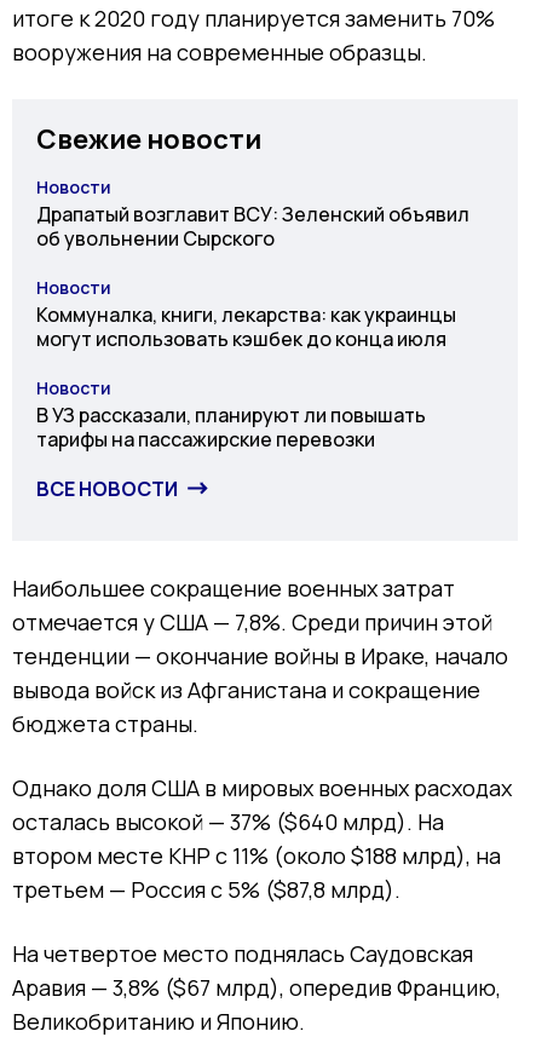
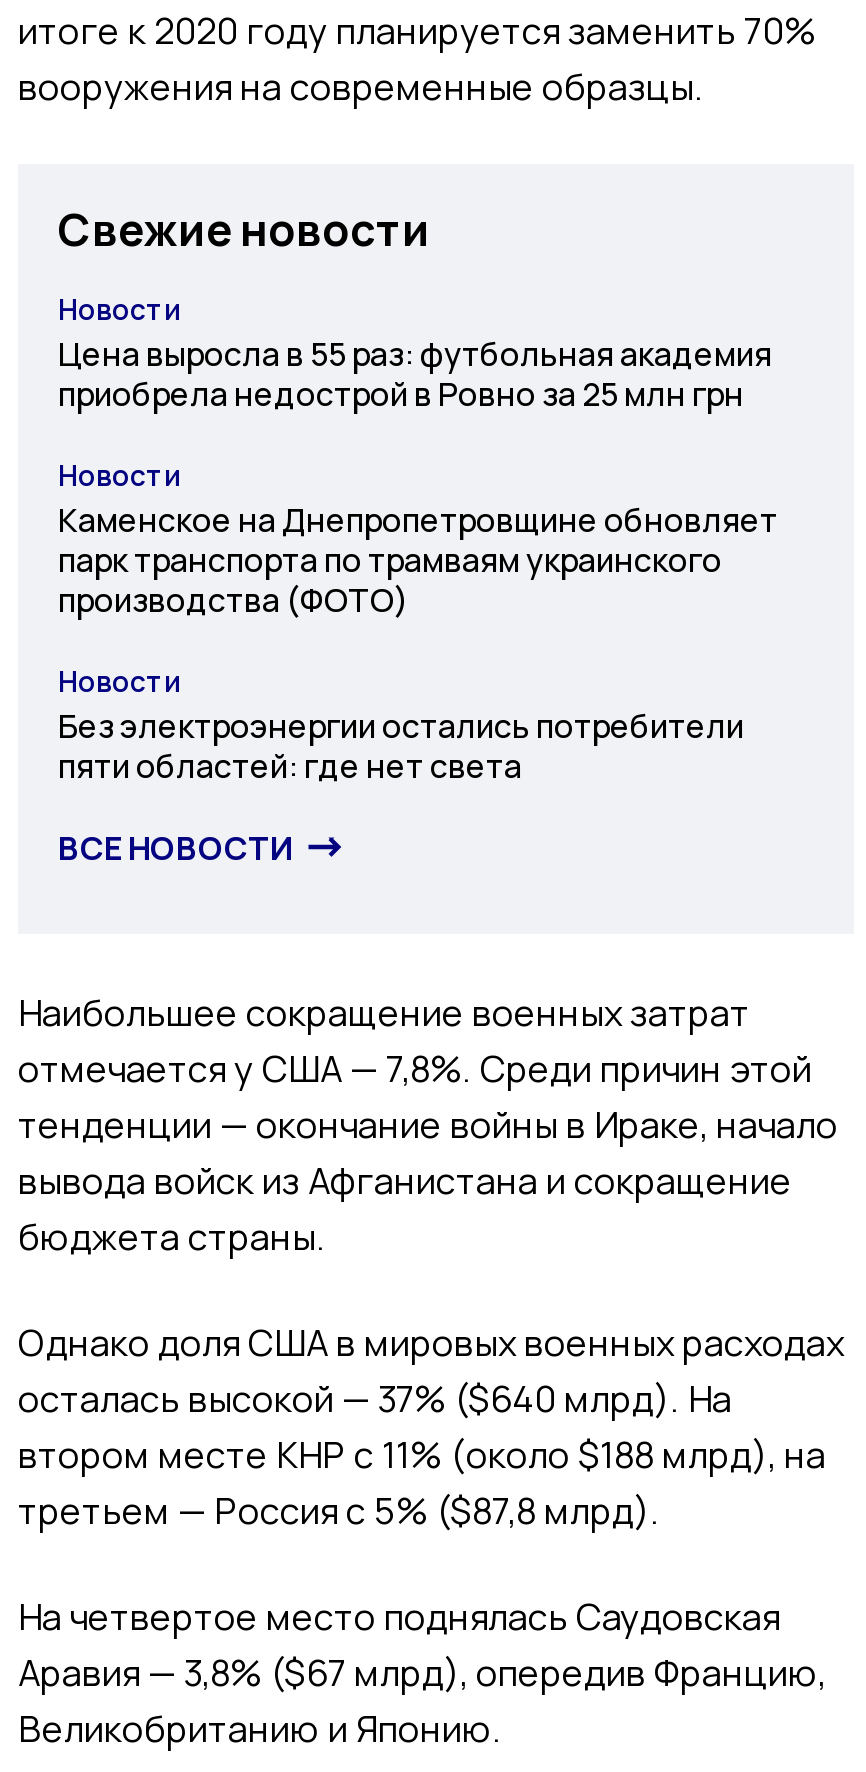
- Драпатый возглавит ВСУ: Зеленский объявил
- об увольнении Сырского
+ Цена выросла в 55 раз: футбольная академия
+ приобрела недострой в Ровно за 25 млн грн

- Коммуналка, книги, лекарства: как украинцы
- могут использовать кэшбек до конца июля
+ Каменское на Днепропетровщине обновляет
+ парк транспорта по трамваям украинского
+ производства (ФОТО)

- В УЗ рассказали, планируют ли повышать
- тарифы на пассажирские перевозки
+ Без электроэнергии остались потребители
+ пяти областей: где нет света
